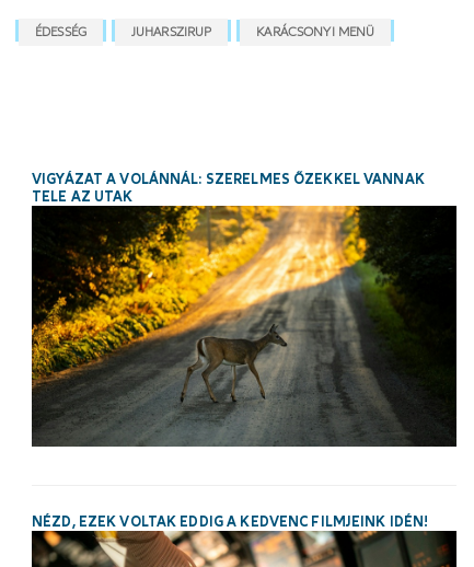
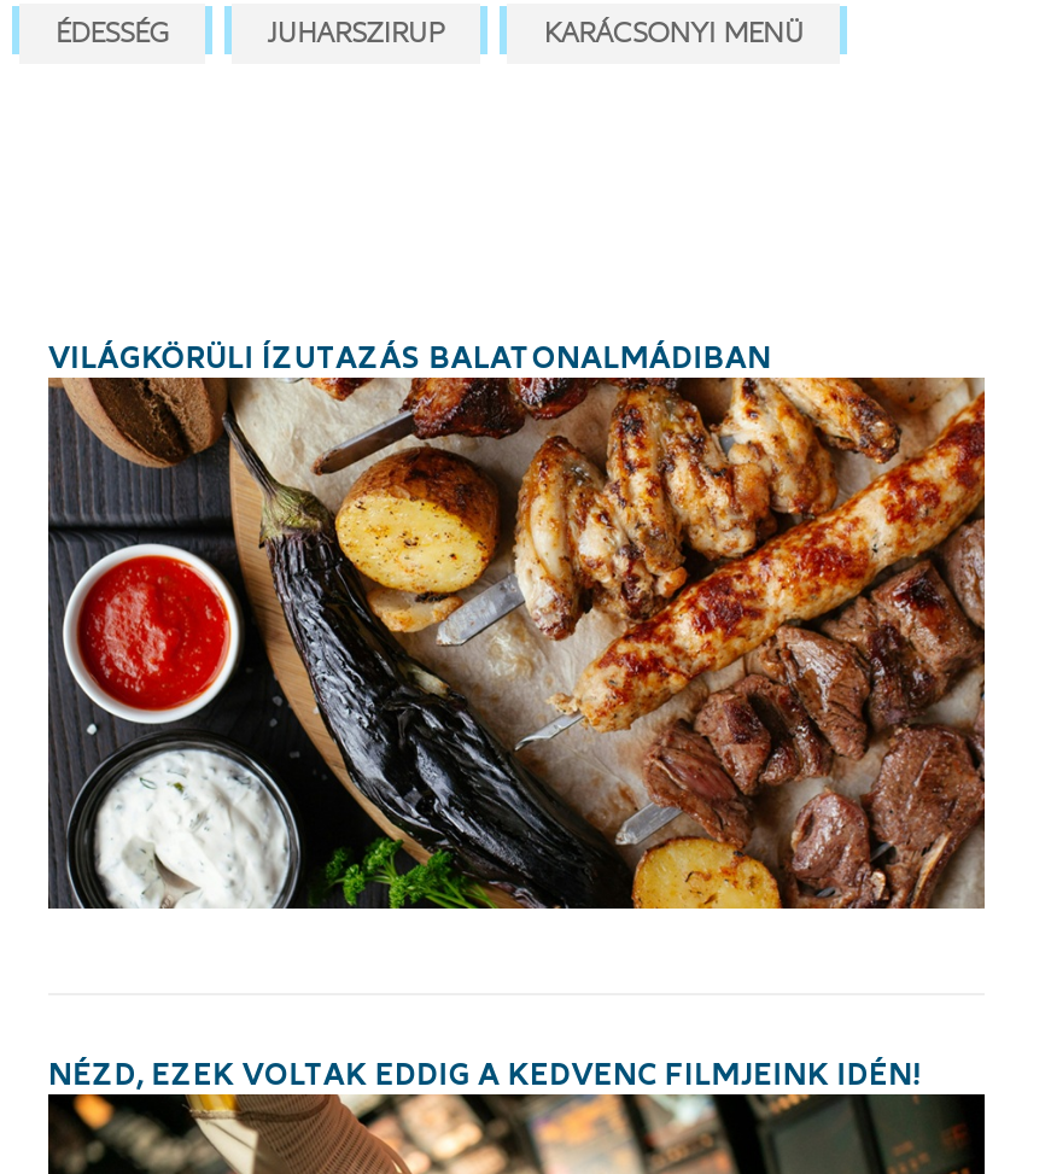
- [image]
- VIGYÁZAT A VOLÁNNÁL: SZERELMES ŐZEKKEL VANNAK
- TELE AZ UTAK
+ [image]
+ VILÁGKÖRÜLI ÍZUTAZÁS BALATONALMÁDIBAN
